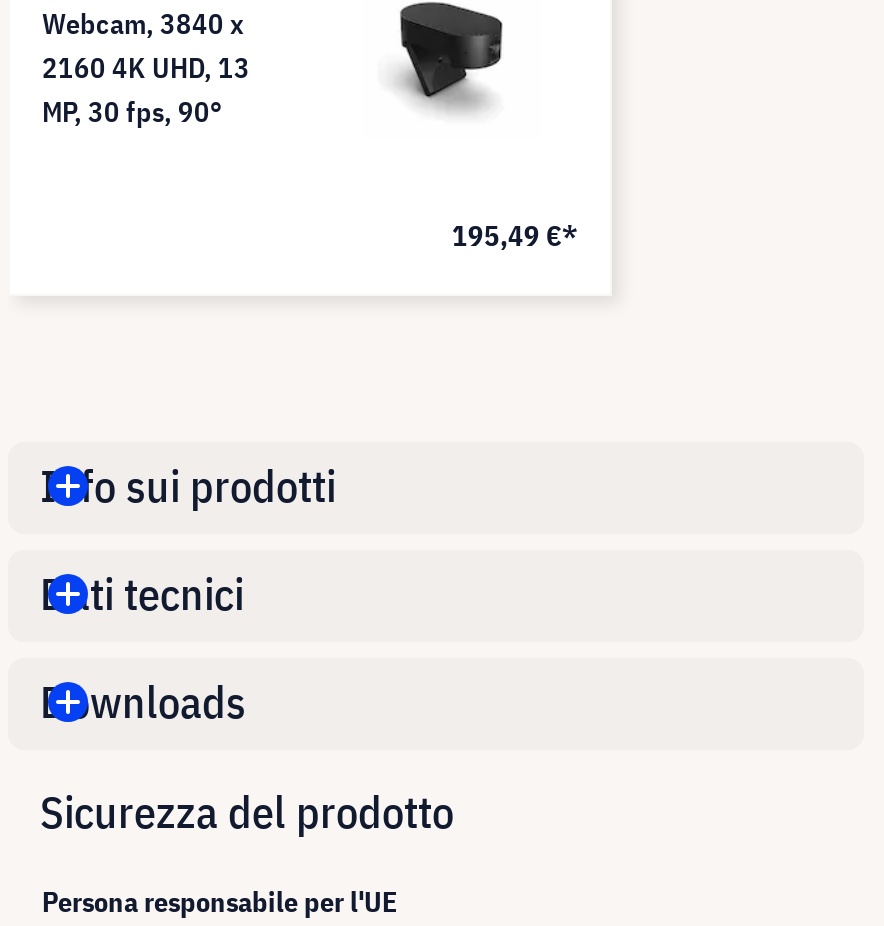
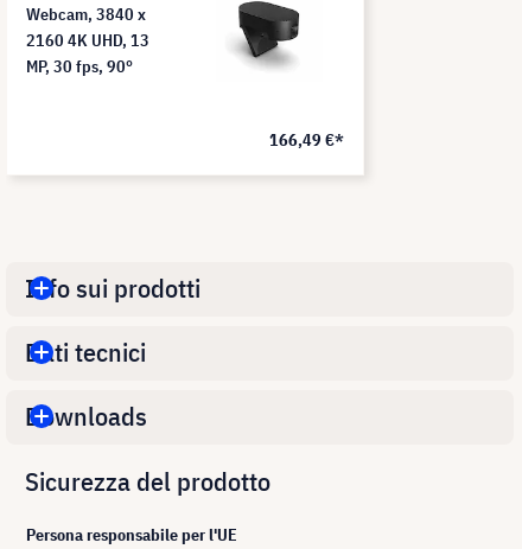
- 195,49 €*
+ 166,49 €*
